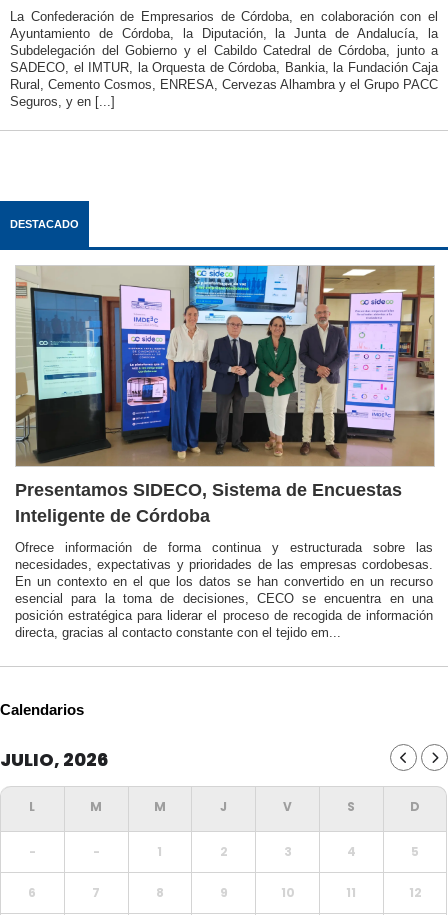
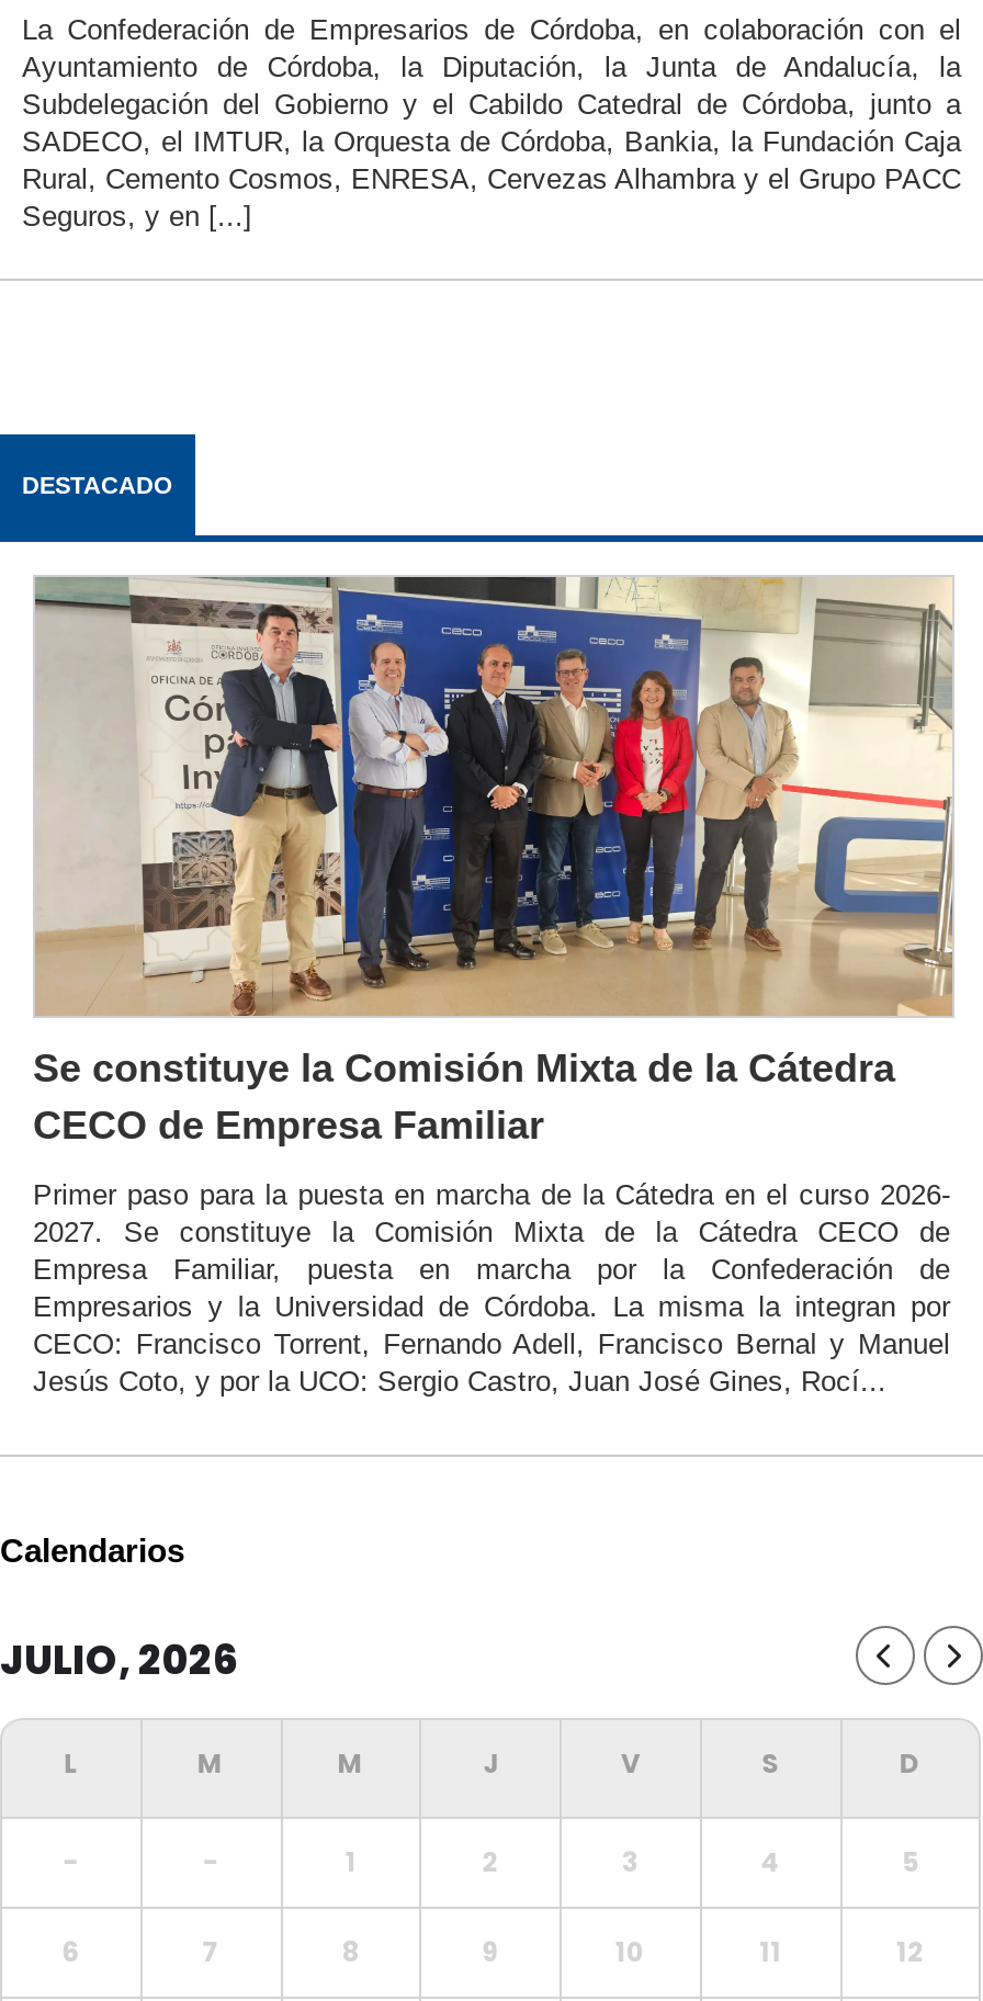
- [image]
- Presentamos SIDECO, Sistema de Encuestas
- Inteligente de Córdoba
+ [image]
+ Se constituye la Comisión Mixta de la Cátedra
+ CECO de Empresa Familiar

- Ofrece información de forma continua y estructurada sobre las
- necesidades, expectativas y prioridades de las empresas cordobesas.
- En un contexto en el que los datos se han convertido en un recurso
- esencial para la toma de decisiones, CECO se encuentra en una
- posición estratégica para liderar el proceso de recogida de información
- directa, gracias al contacto constante con el tejido em...
+ Primer paso para la puesta en marcha de la Cátedra en el curso 2026-
+ 2027. Se constituye la Comisión Mixta de la Cátedra CECO de
+ Empresa Familiar, puesta en marcha por la Confederación de
+ Empresarios y la Universidad de Córdoba. La misma la integran por
+ CECO: Francisco Torrent, Fernando Adell, Francisco Bernal y Manuel
+ Jesús Coto, y por la UCO: Sergio Castro, Juan José Gines, Rocí...
